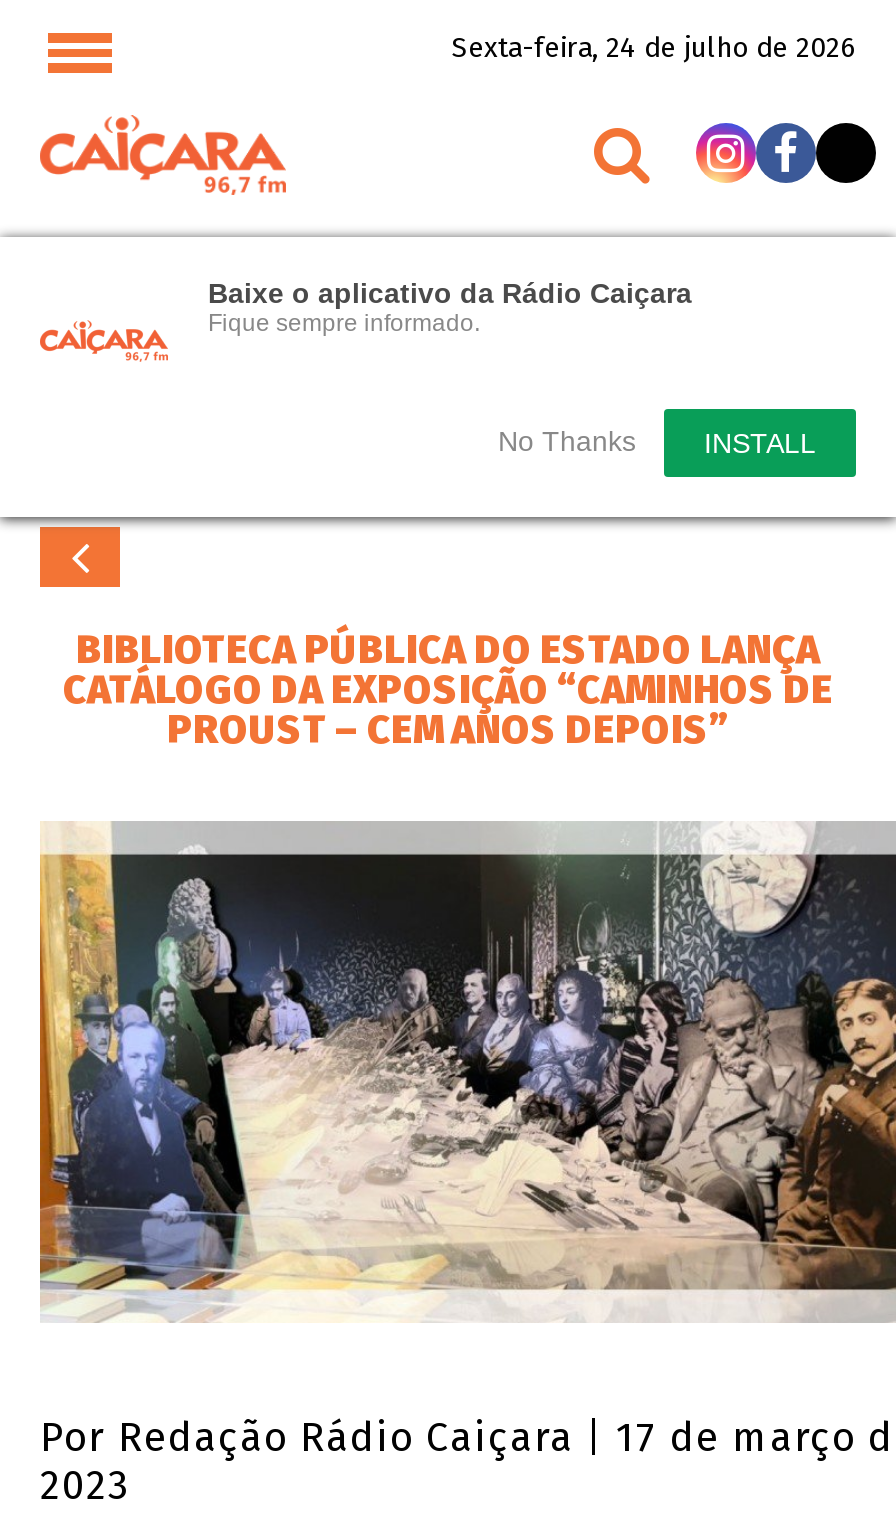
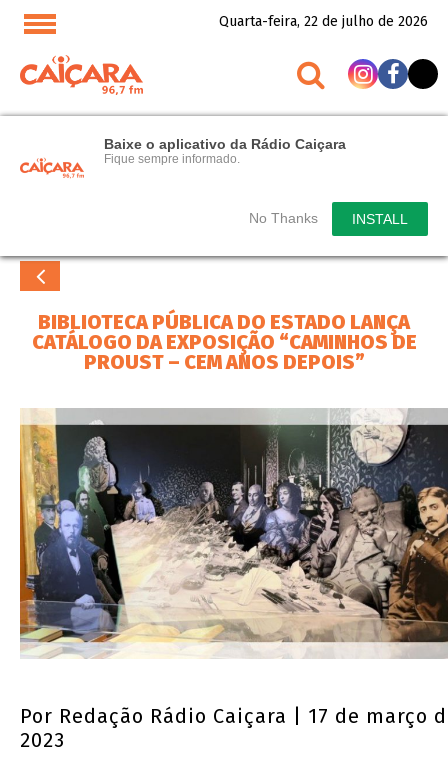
- Sexta-feira, 24 de julho de 2026
+ Quarta-feira, 22 de julho de 2026
